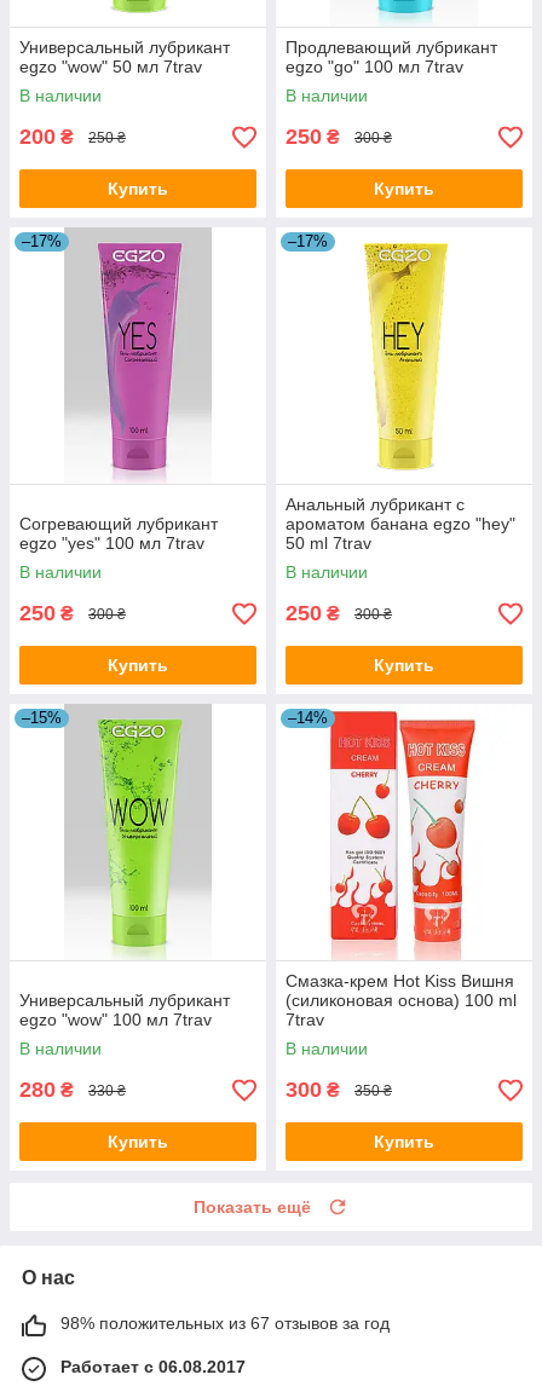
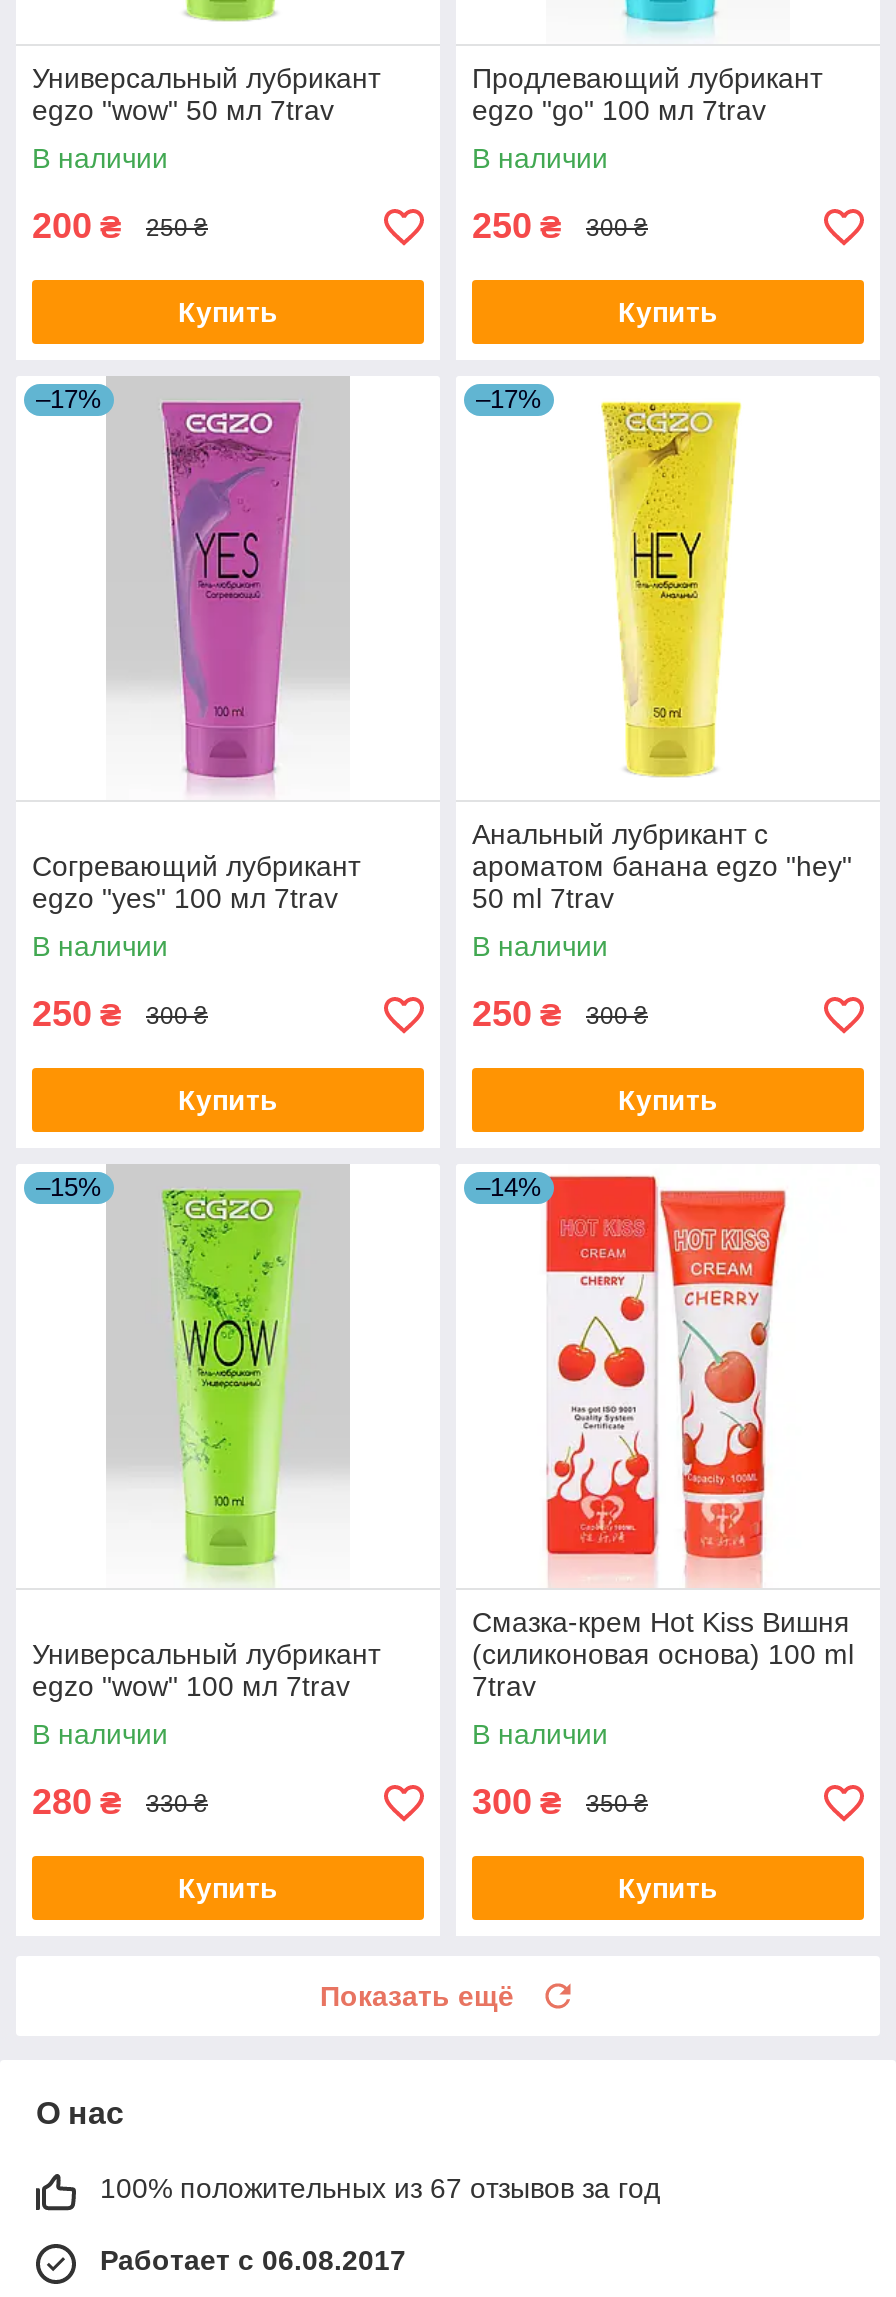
- 98% положительных из 67 отзывов за год
+ 100% положительных из 67 отзывов за год
